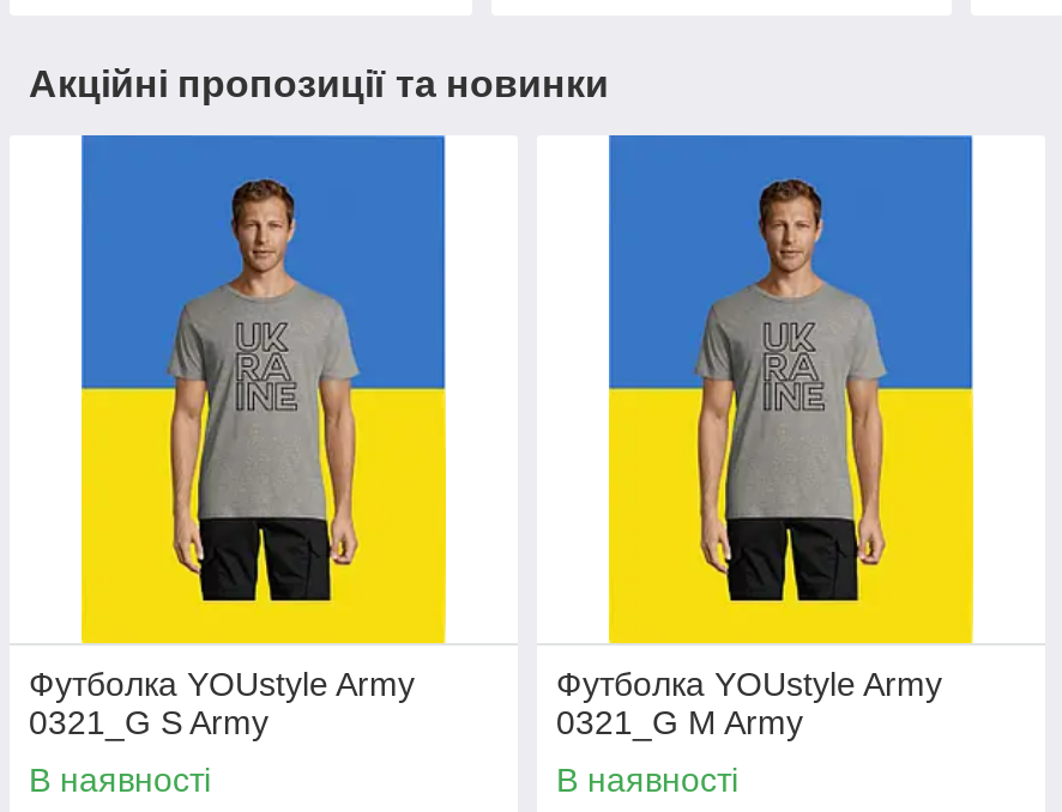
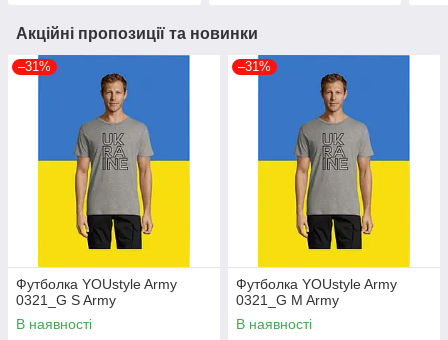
+ –31%

+ –31%
